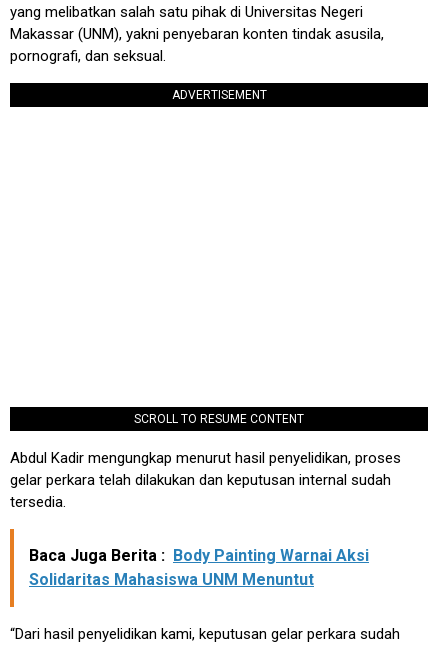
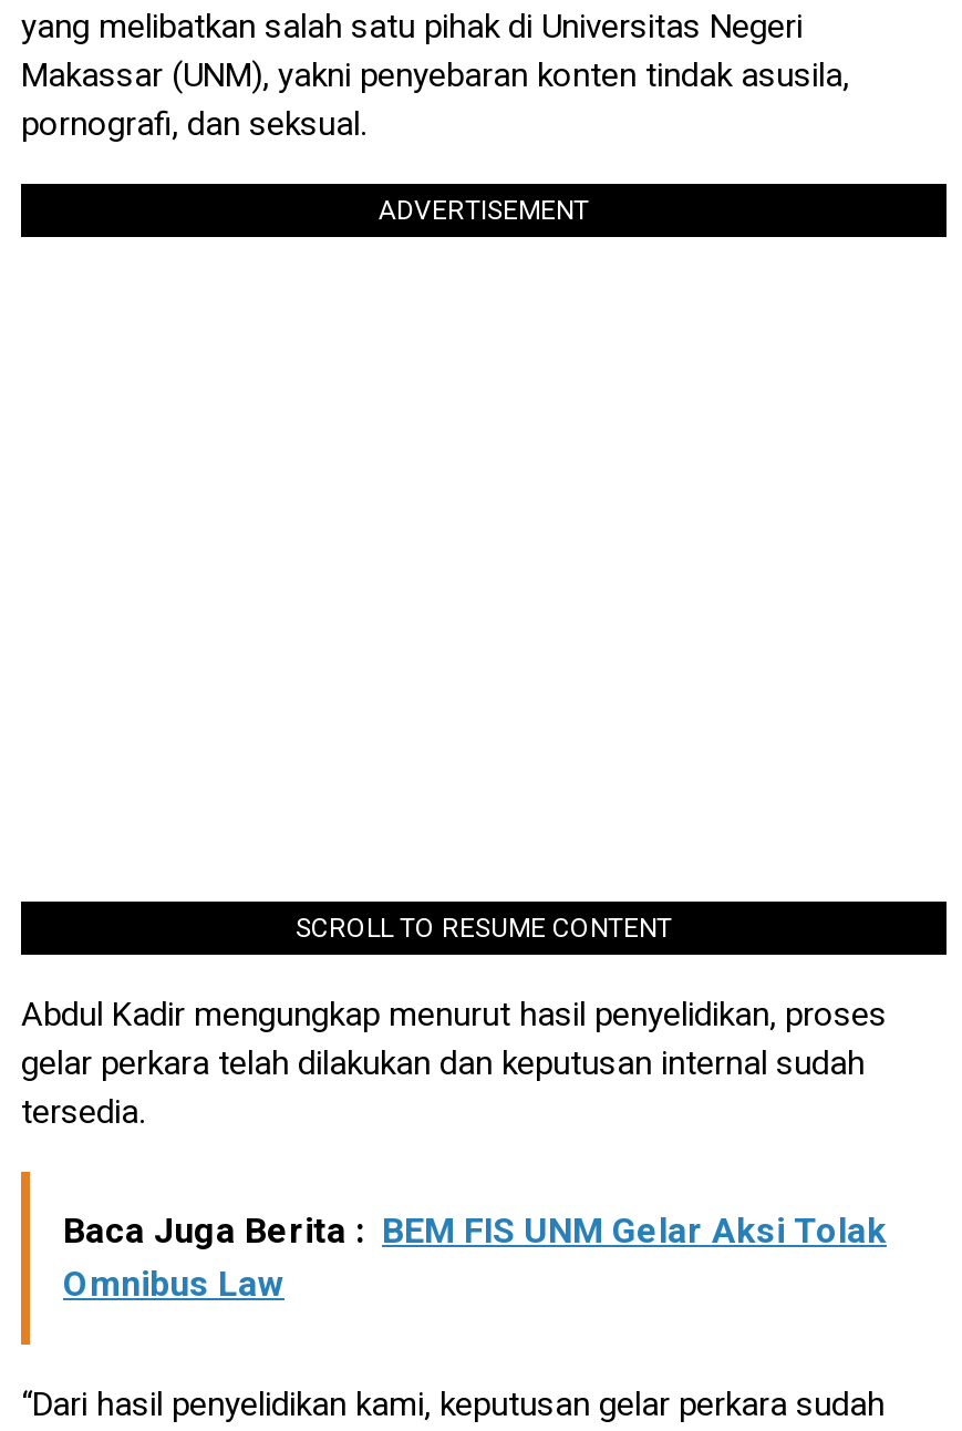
- Baca Juga Berita : Body Painting Warnai Aksi
- Solidaritas Mahasiswa UNM Menuntut
+ Baca Juga Berita : BEM FIS UNM Gelar Aksi Tolak
+ Omnibus Law
